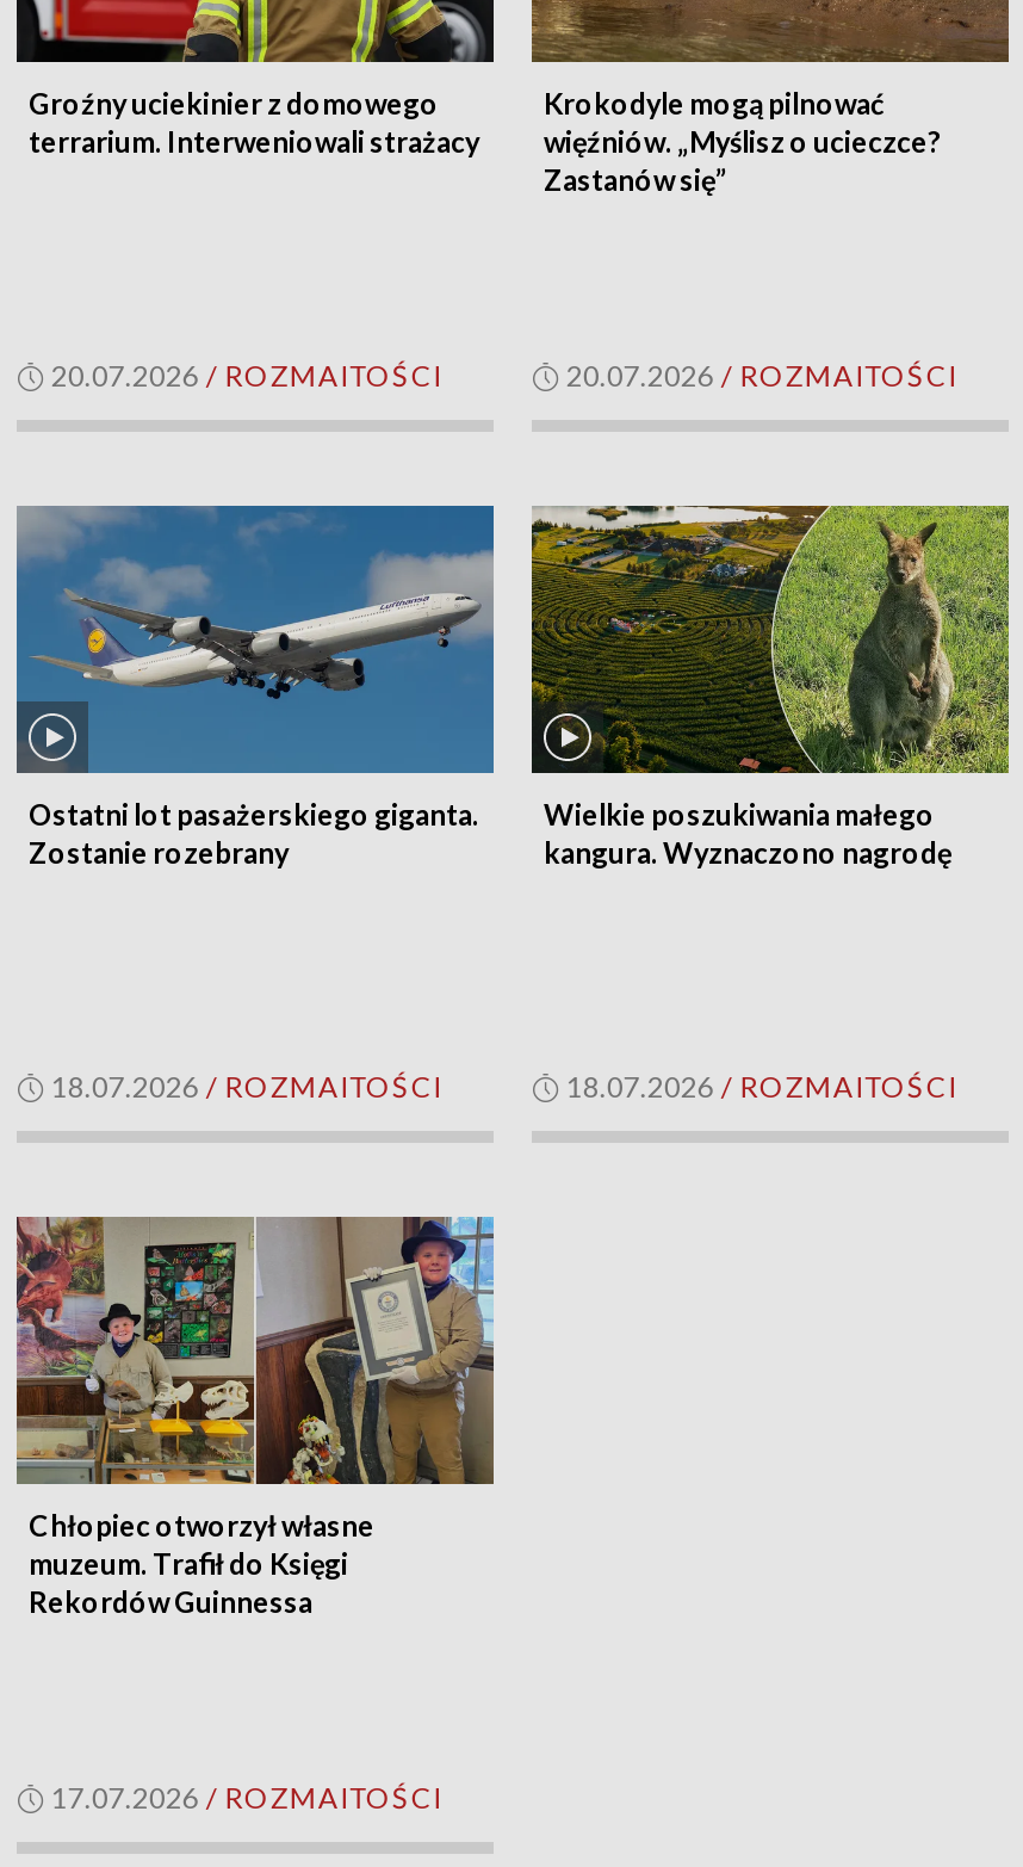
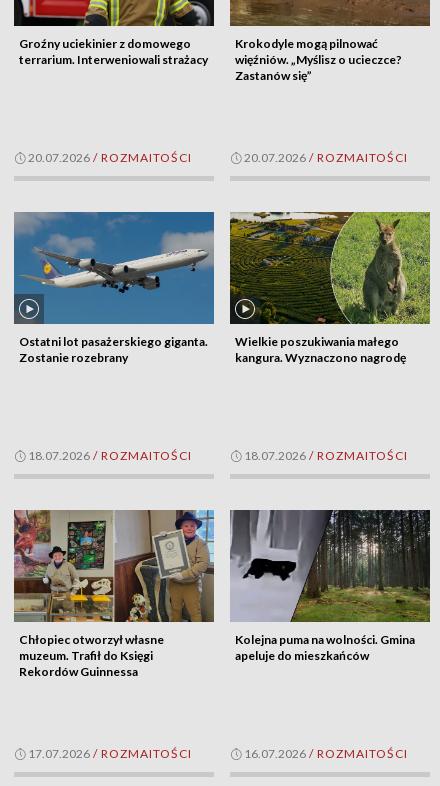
+ [image]
+ Kolejna puma na wolności. Gmina
+ apeluje do mieszkańców

+ 16.07.2026 / ROZMAITOŚCI
